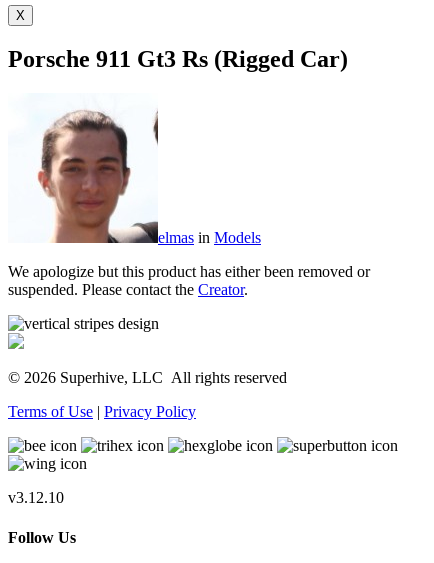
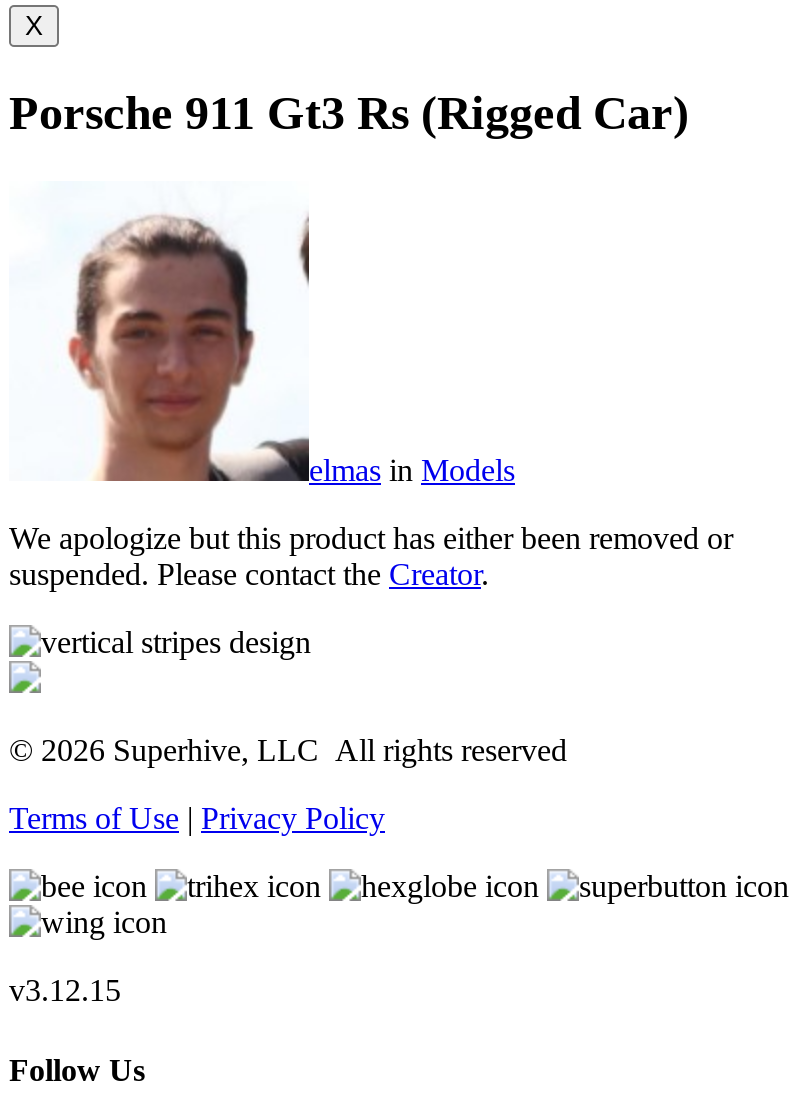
- v3.12.10
+ v3.12.15
